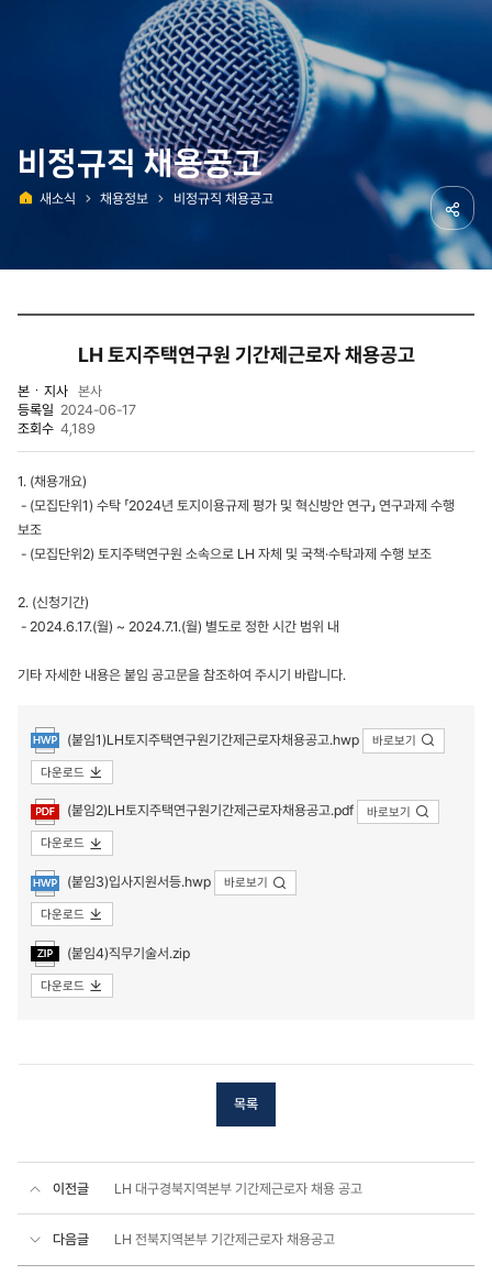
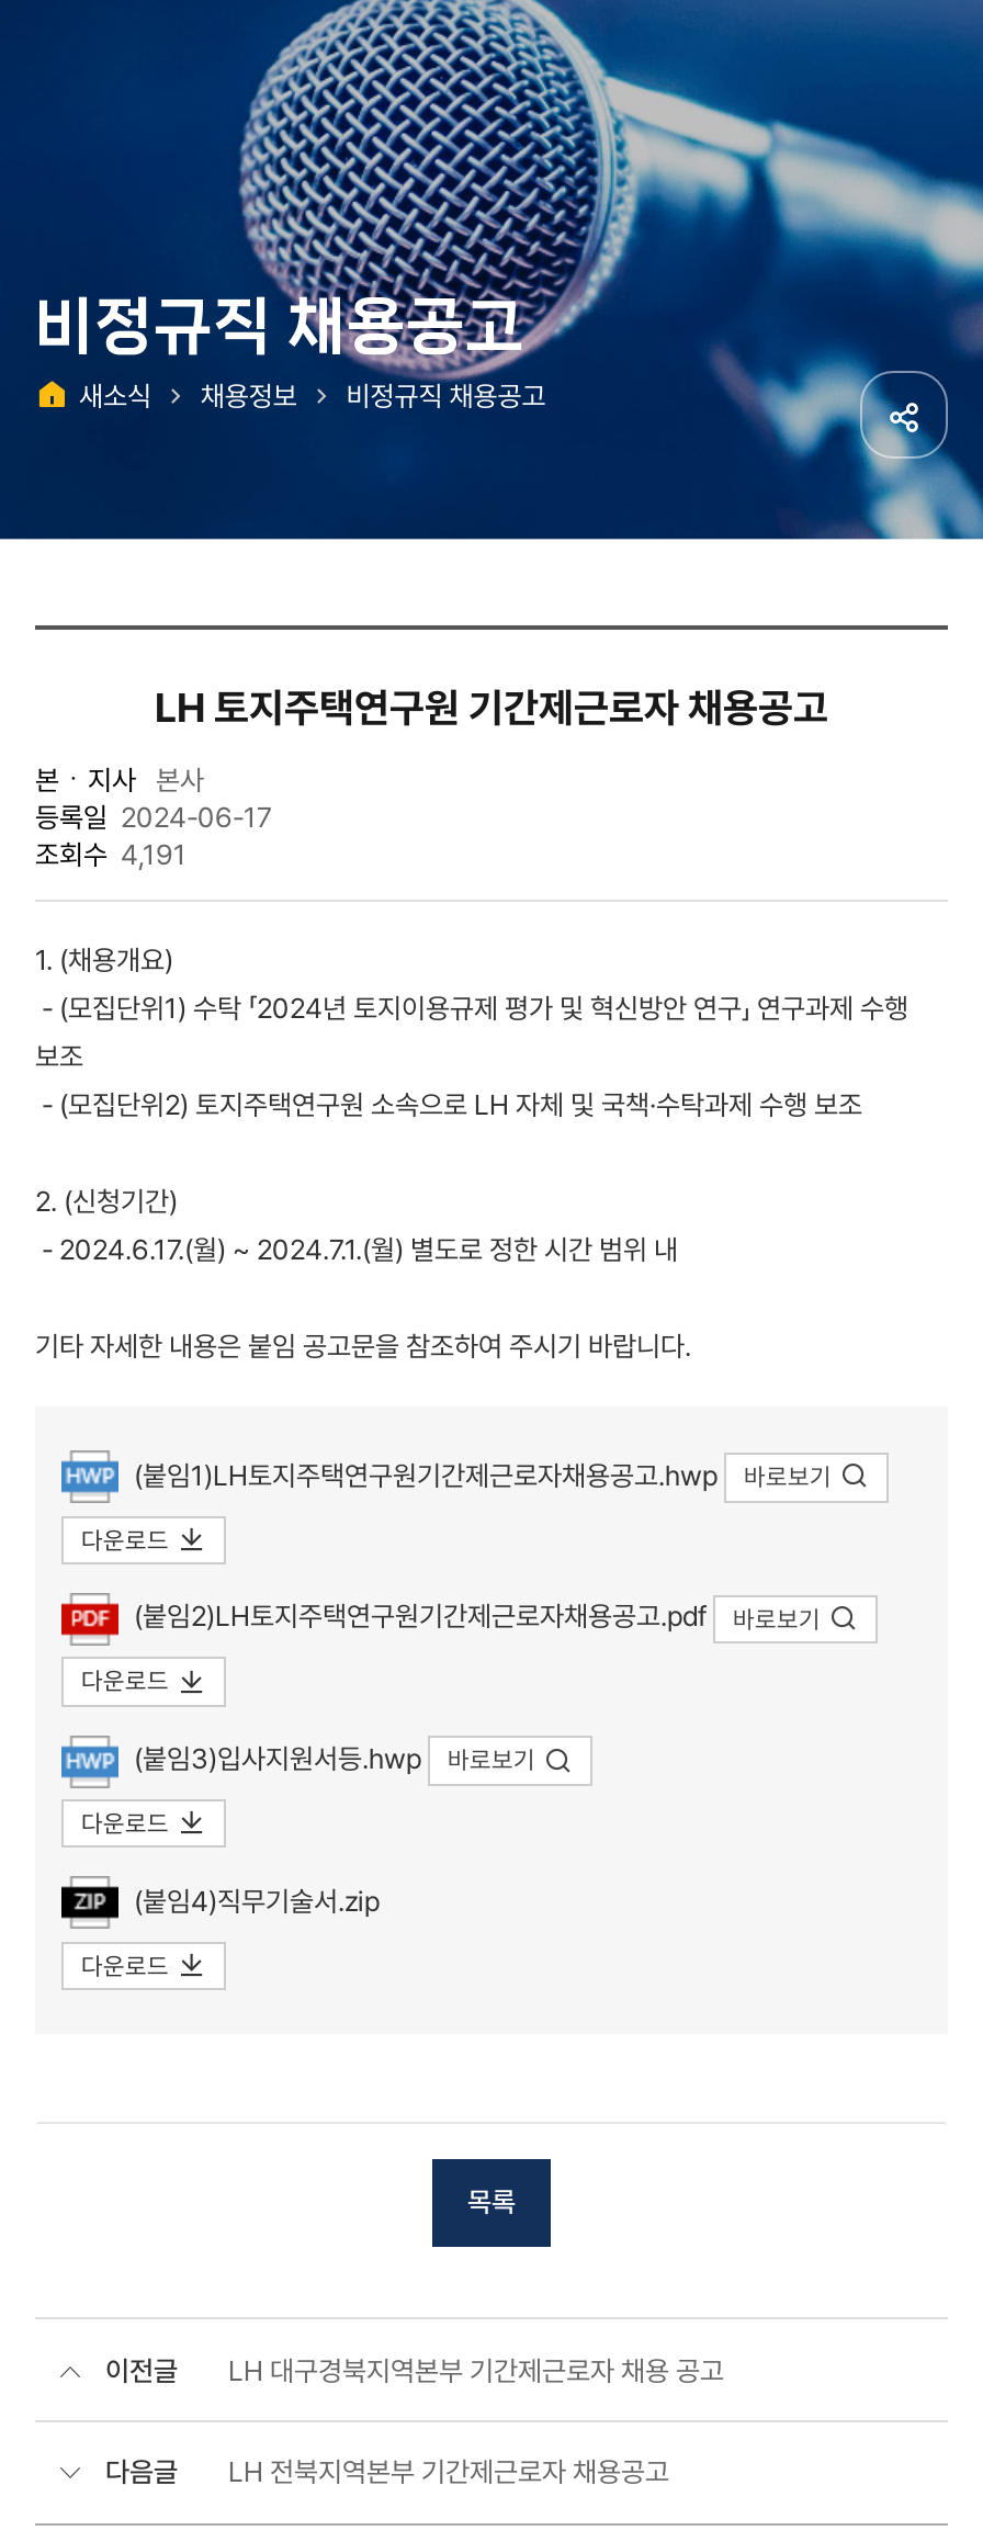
- 조회수 4,189
+ 조회수 4,191
